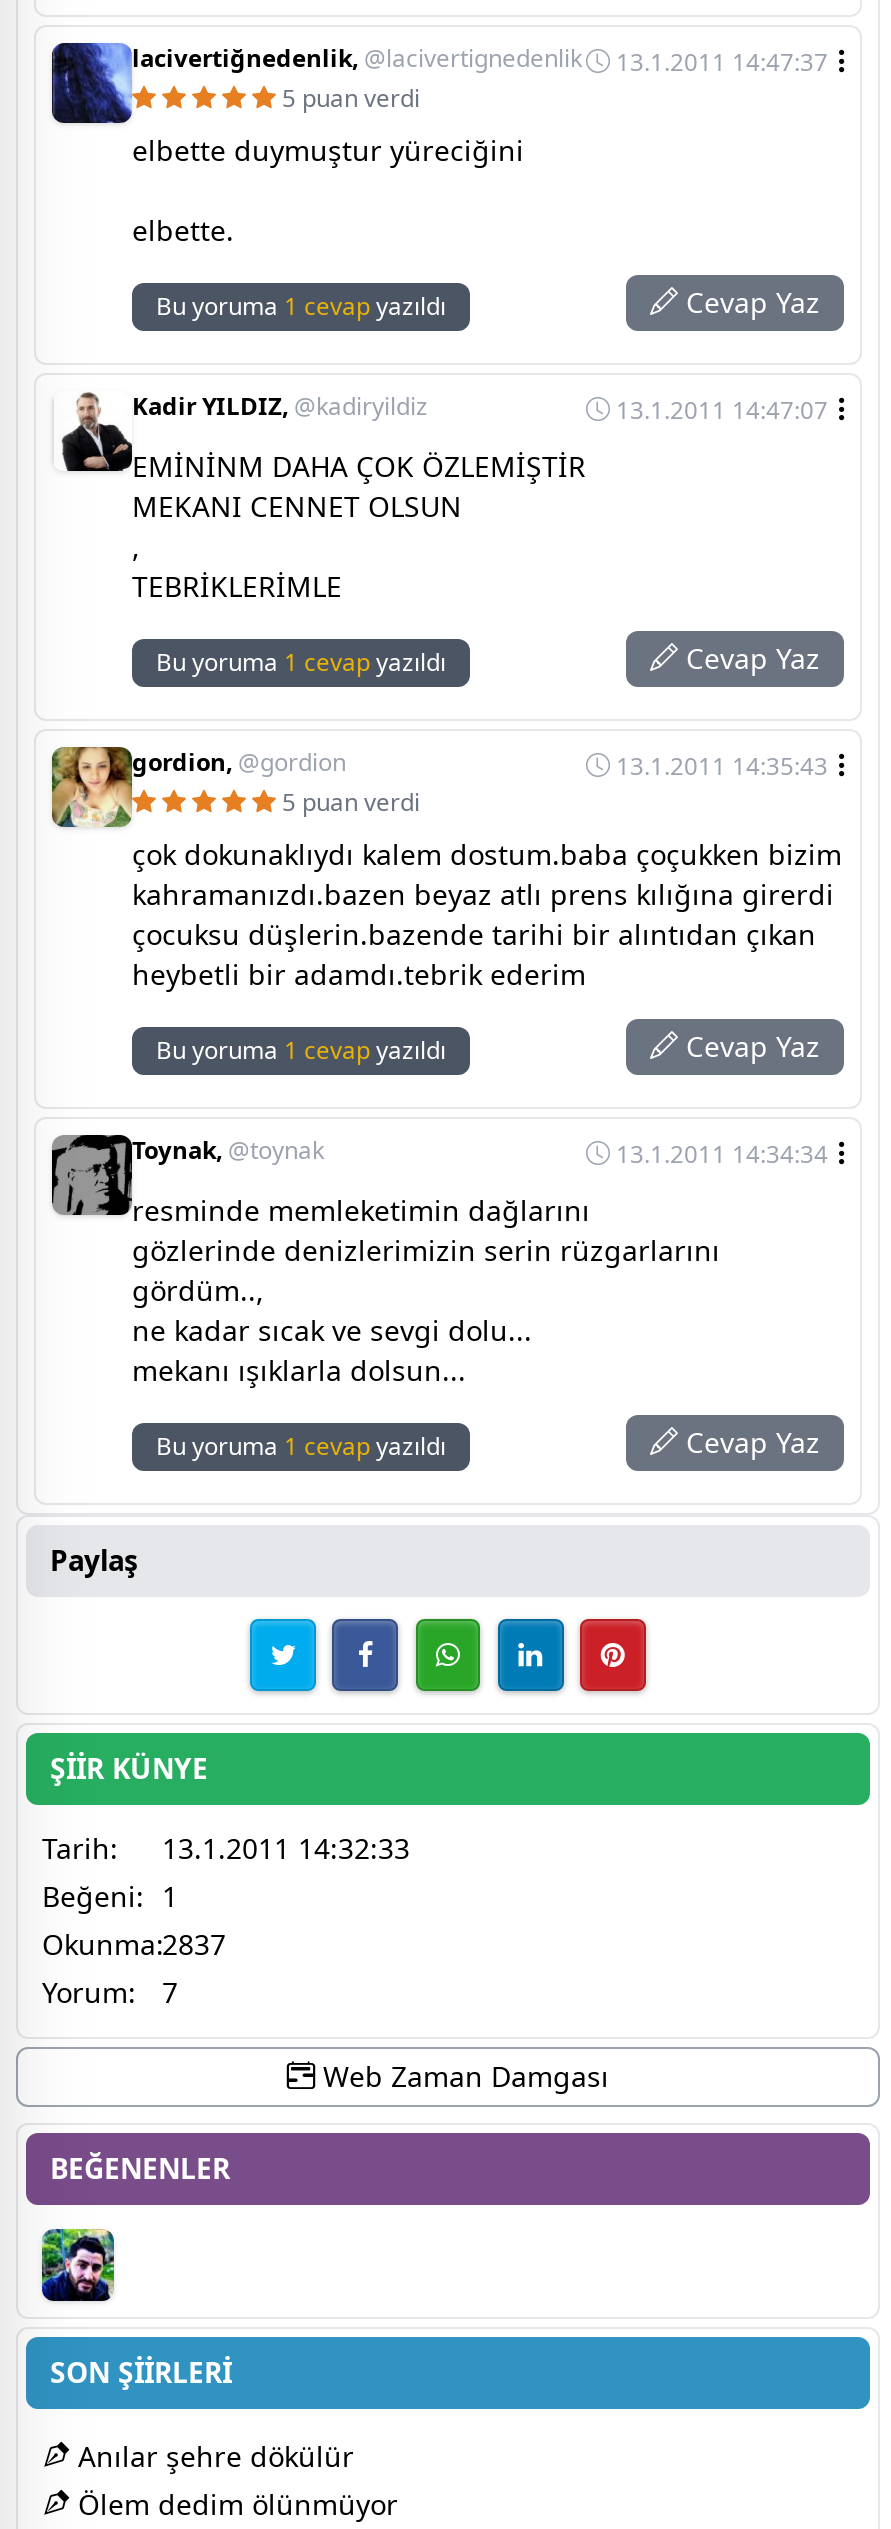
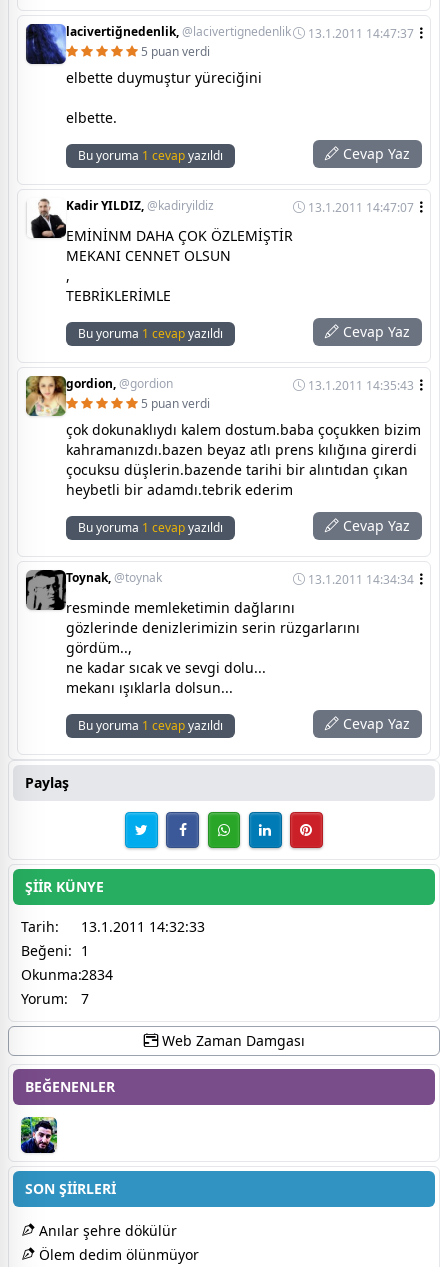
- Okunma:2837
+ Okunma:2834
